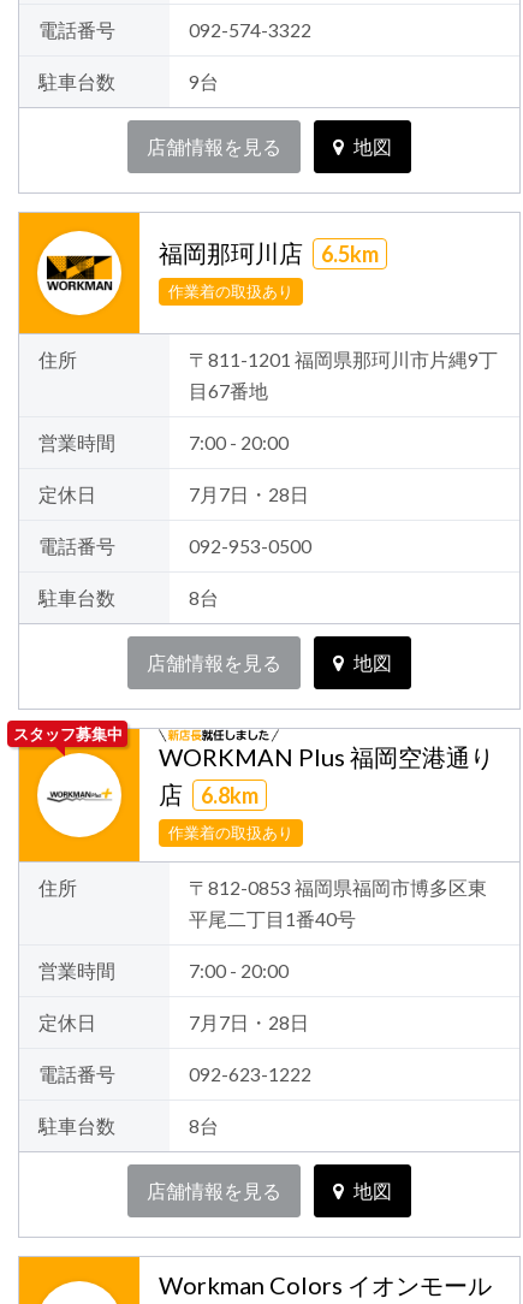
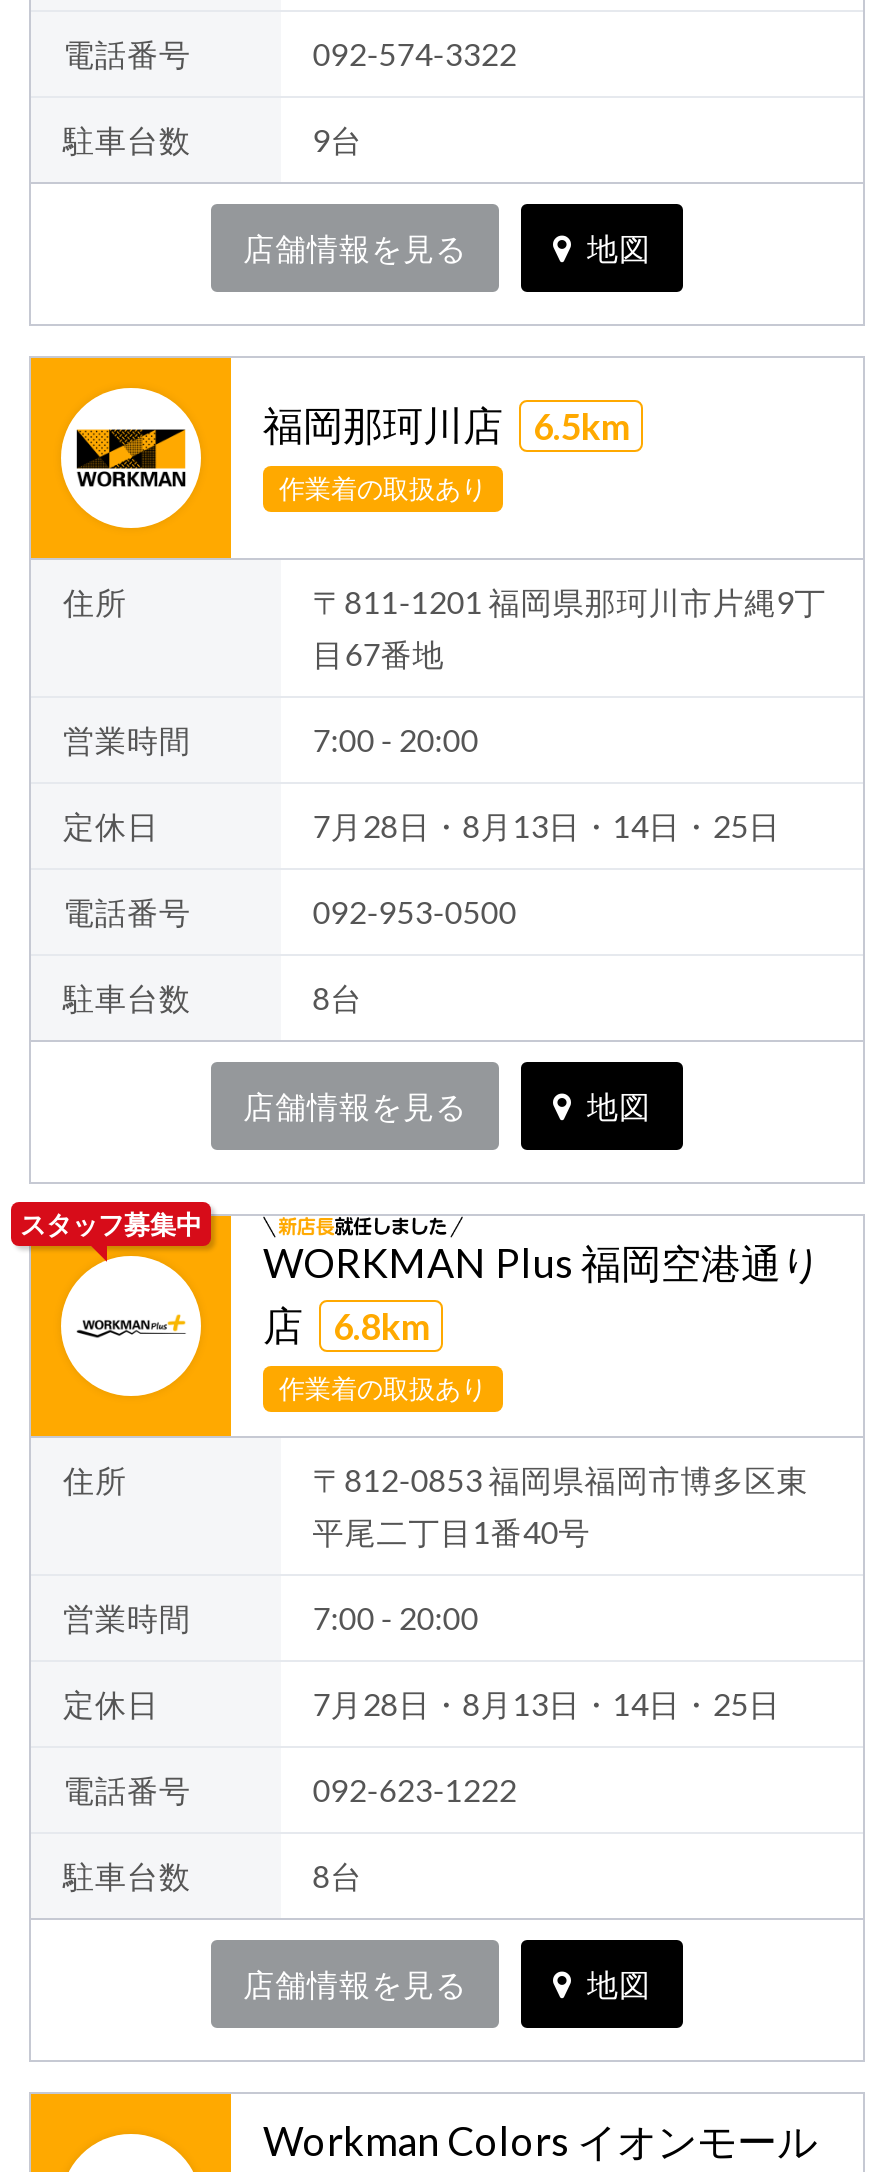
- 7月7日・28日
+ 7月28日・8月13日・14日・25日

- 7月7日・28日
+ 7月28日・8月13日・14日・25日
